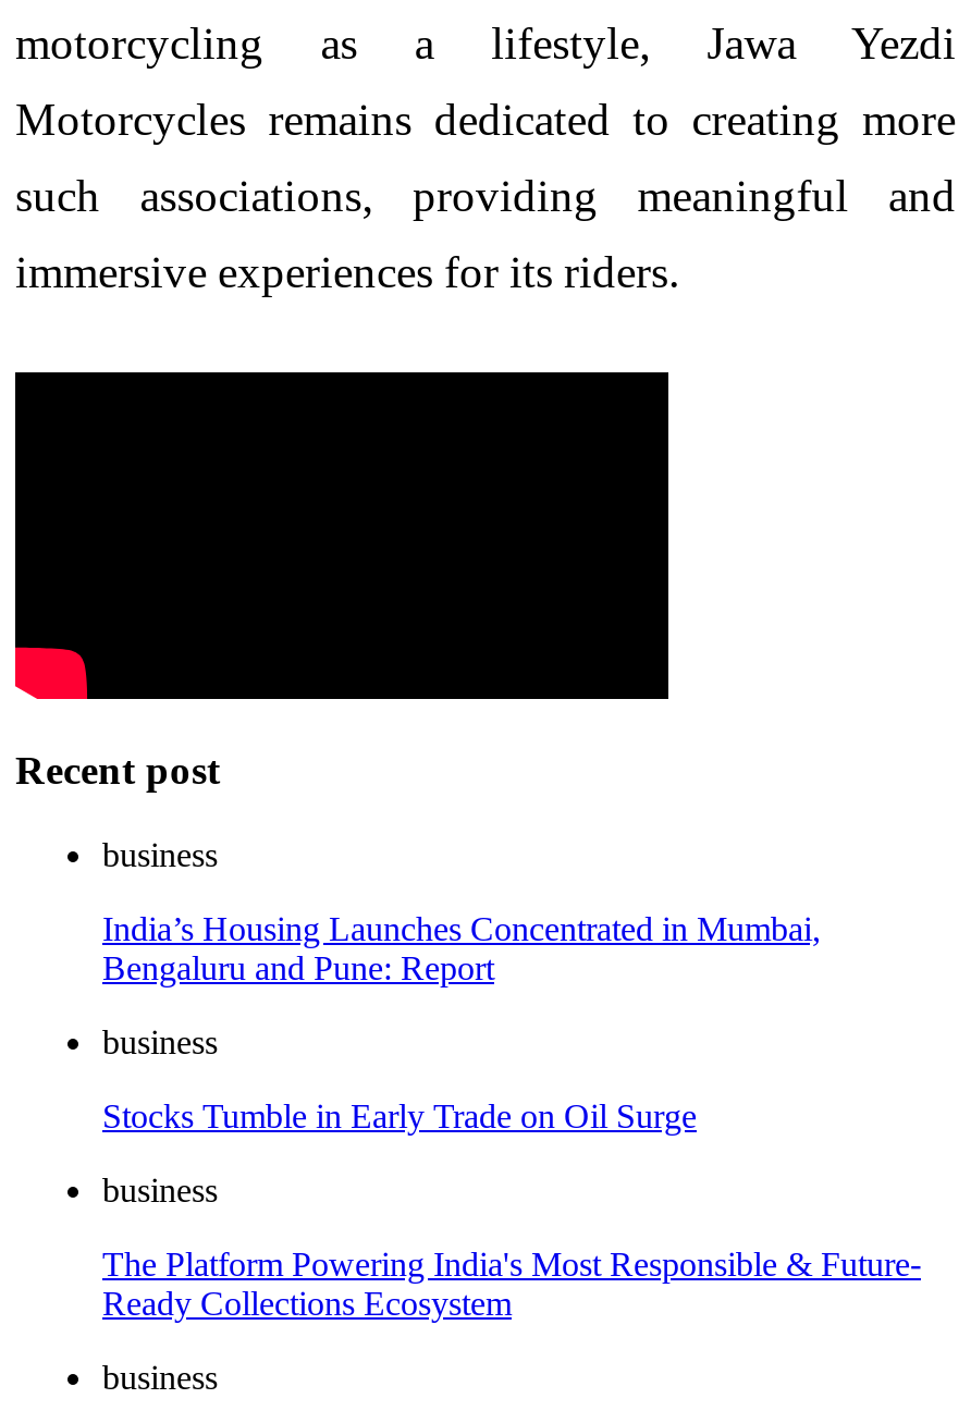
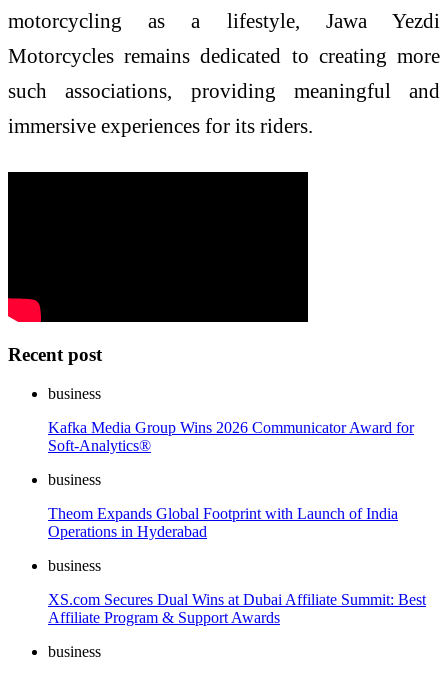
- India’s Housing Launches Concentrated in Mumbai,
- Bengaluru and Pune: Report
+ Kafka Media Group Wins 2026 Communicator Award for
+ Soft-Analytics®

- Stocks Tumble in Early Trade on Oil Surge
+ Theom Expands Global Footprint with Launch of India
+ Operations in Hyderabad

- The Platform Powering India's Most Responsible & Future-
- Ready Collections Ecosystem
+ XS.com Secures Dual Wins at Dubai Affiliate Summit: Best
+ Affiliate Program & Support Awards
